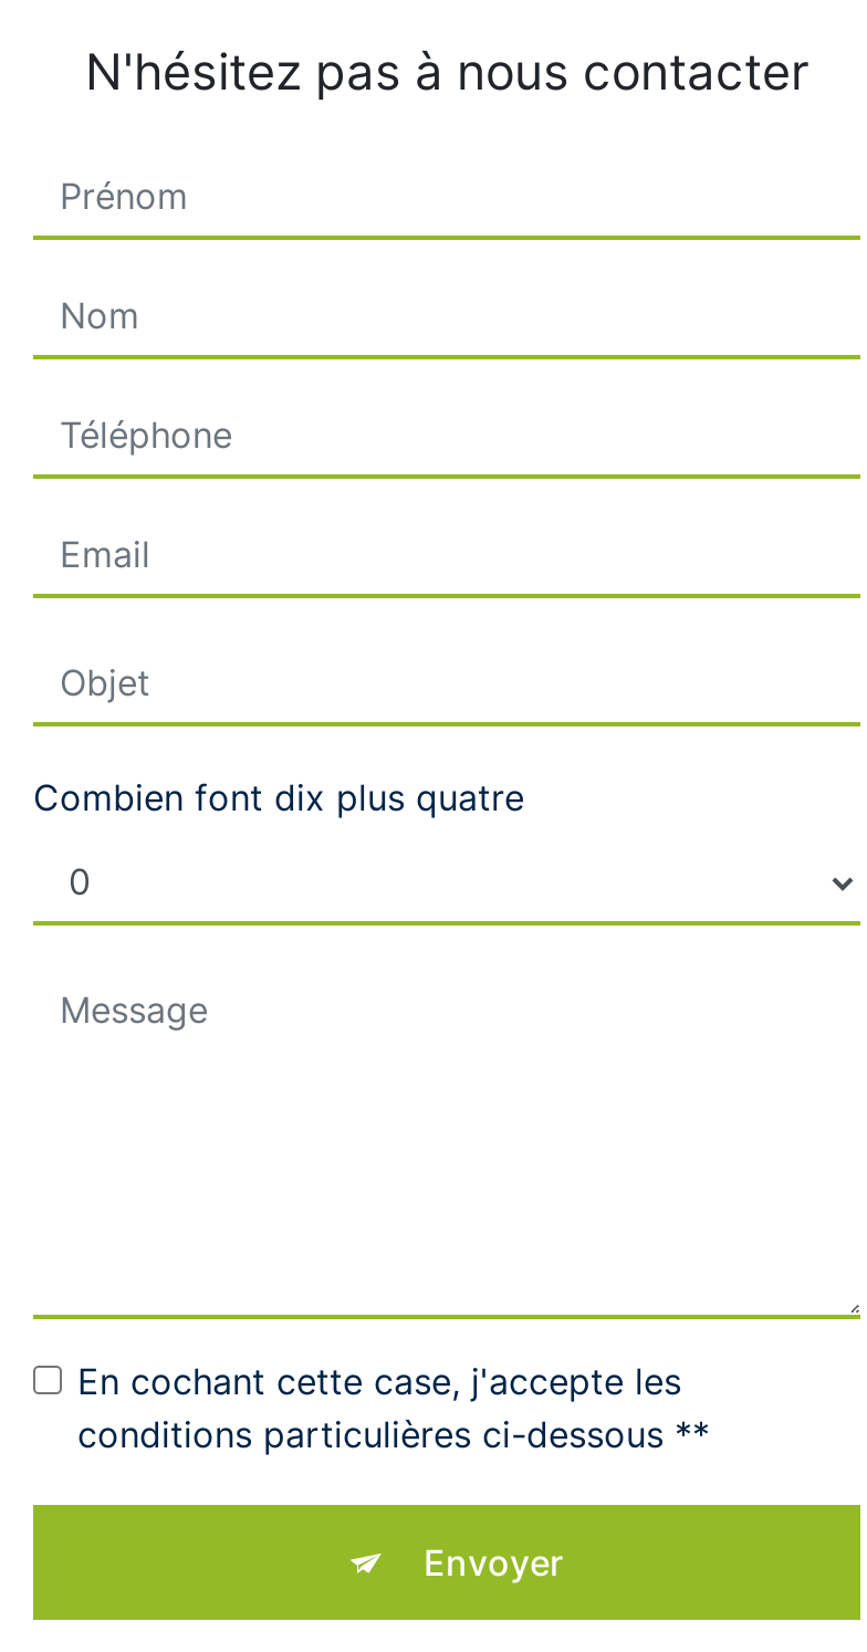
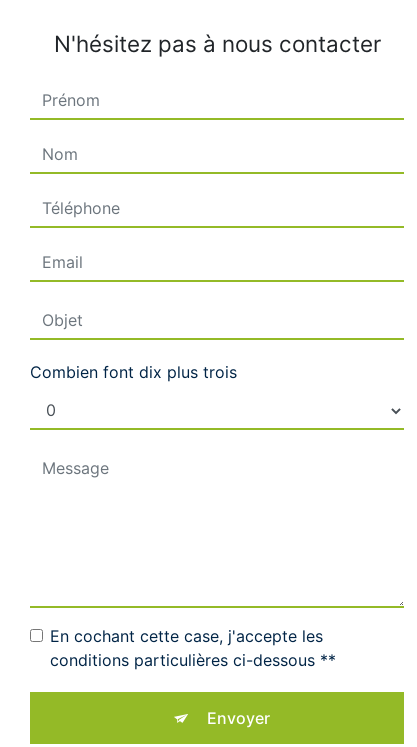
- Combien font dix plus quatre
+ Combien font dix plus trois
